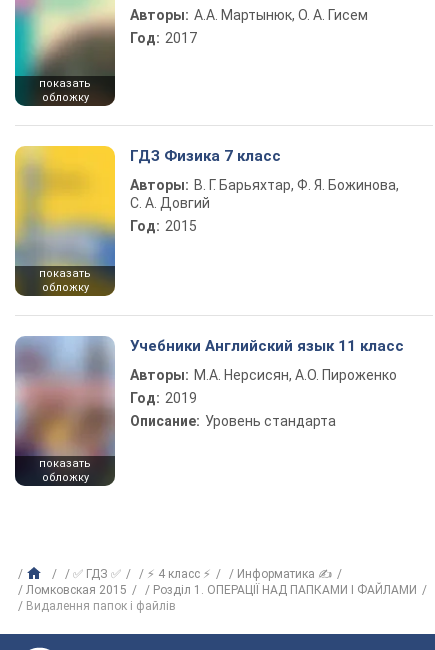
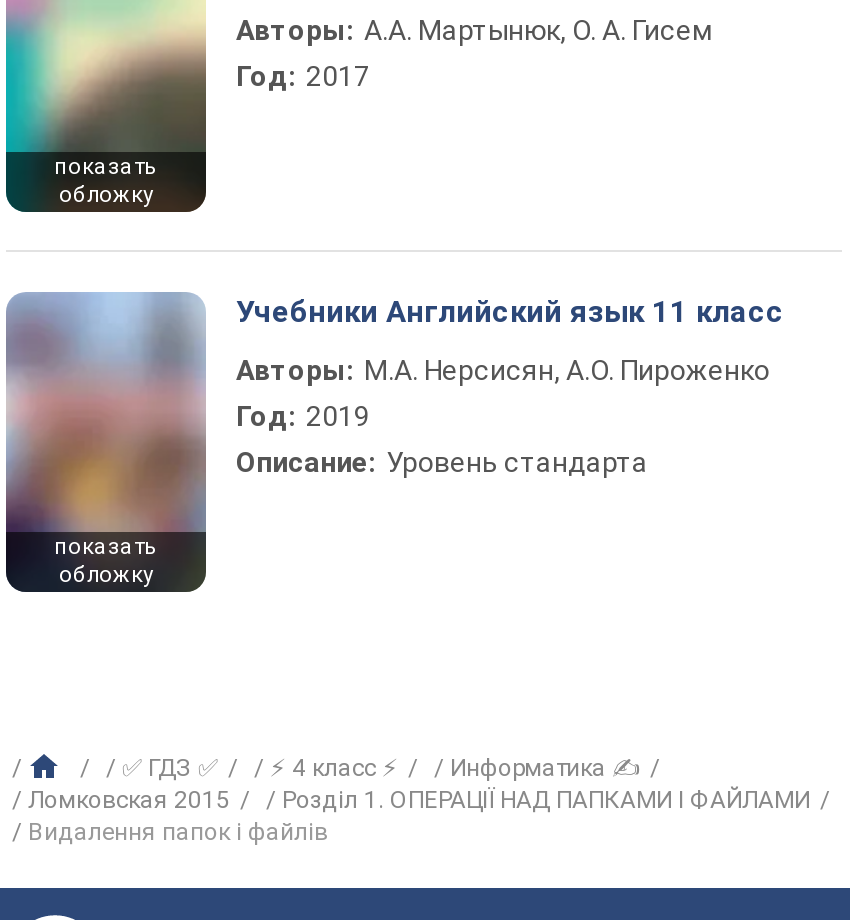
- [image]
- показать
- обложку

- ГДЗ Физика 7 класс
- Авторы: В. Г. Барьяхтар, Ф. Я. Божинова,
- С. А. Довгий
- Год: 2015
